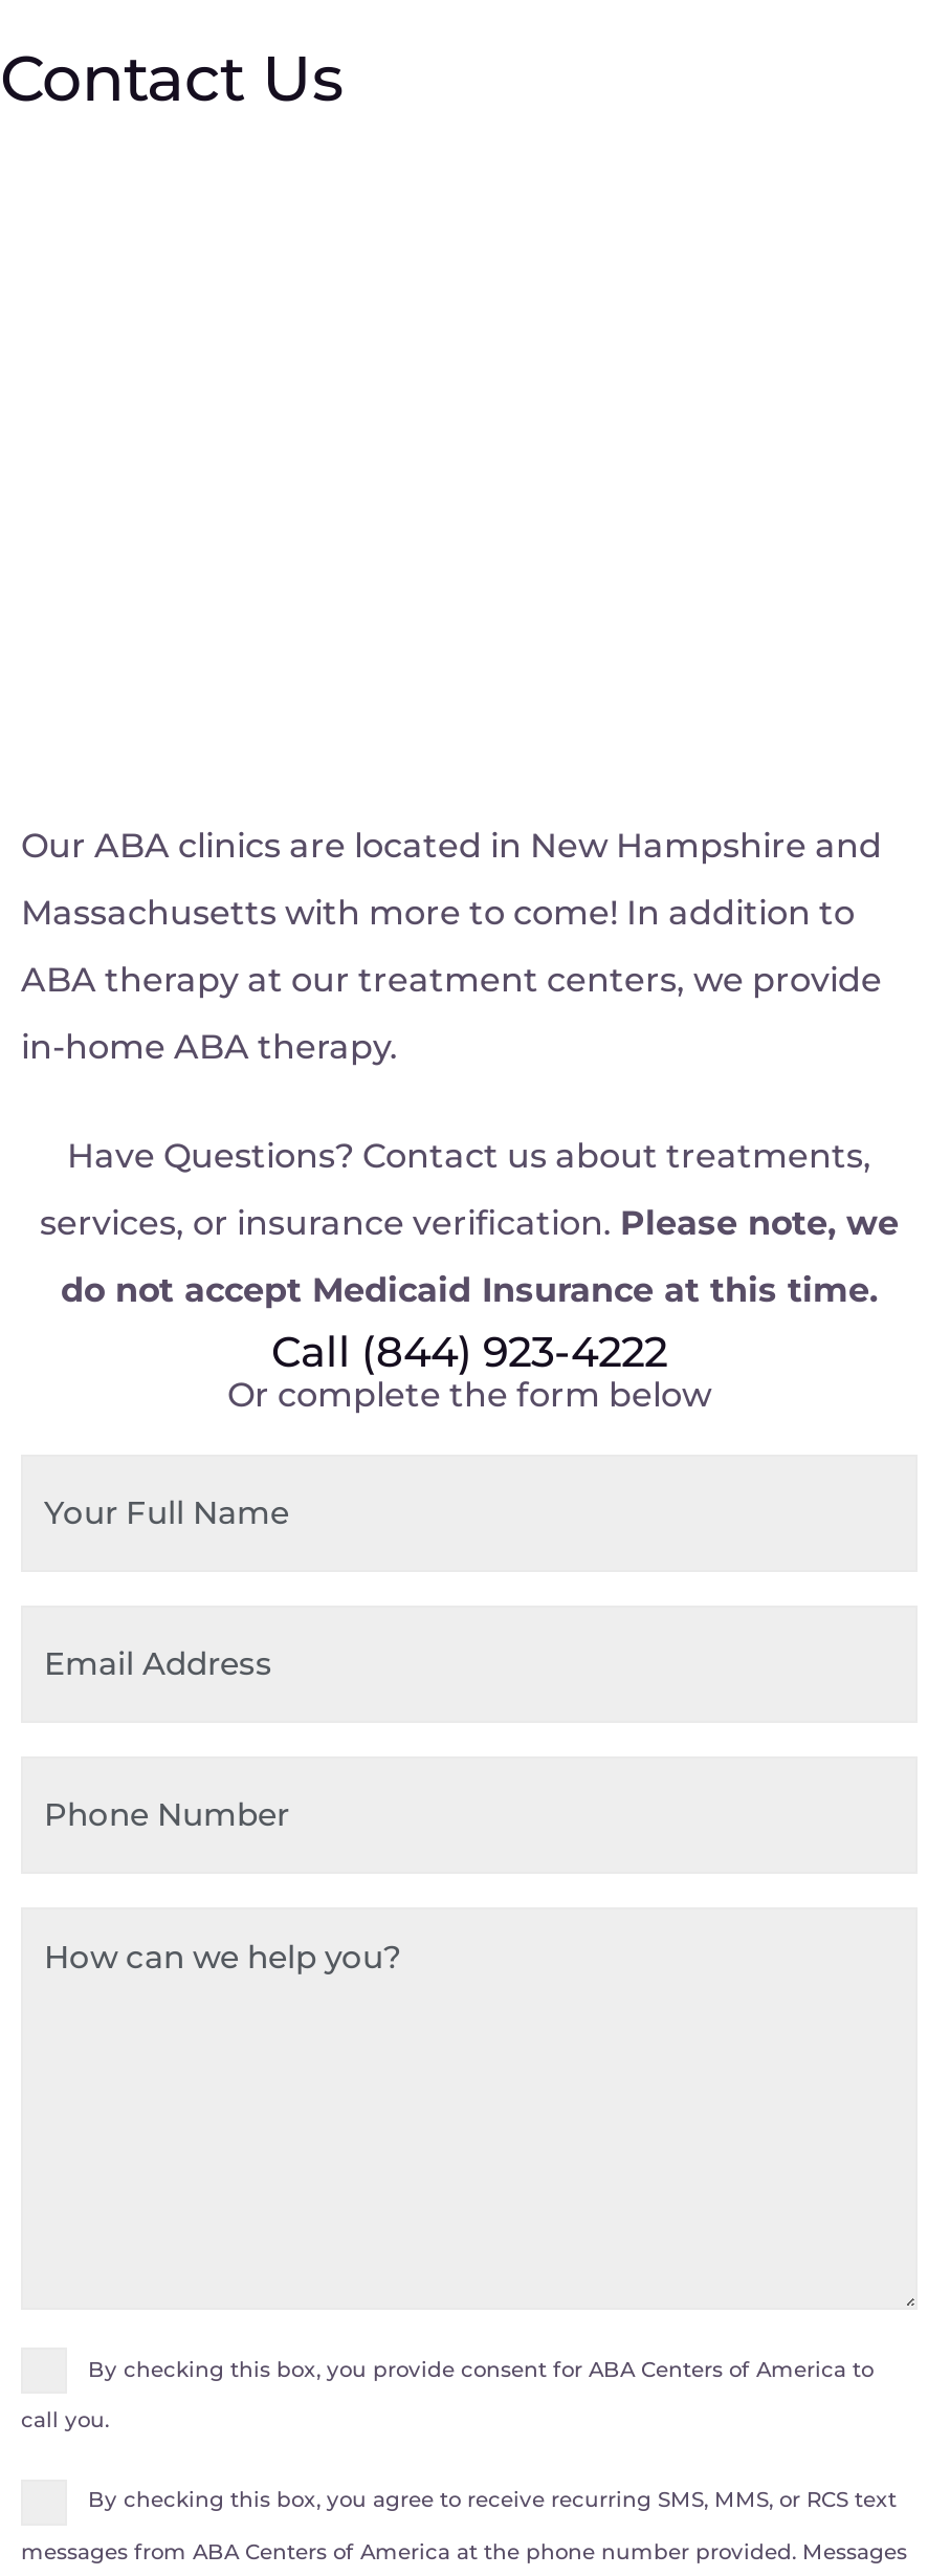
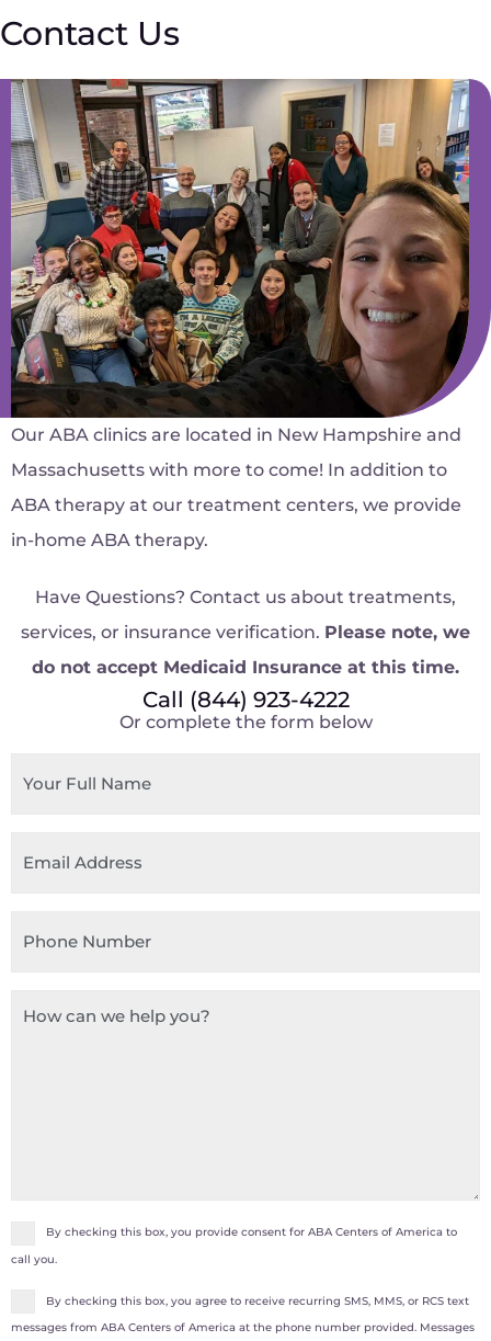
+ [image]
